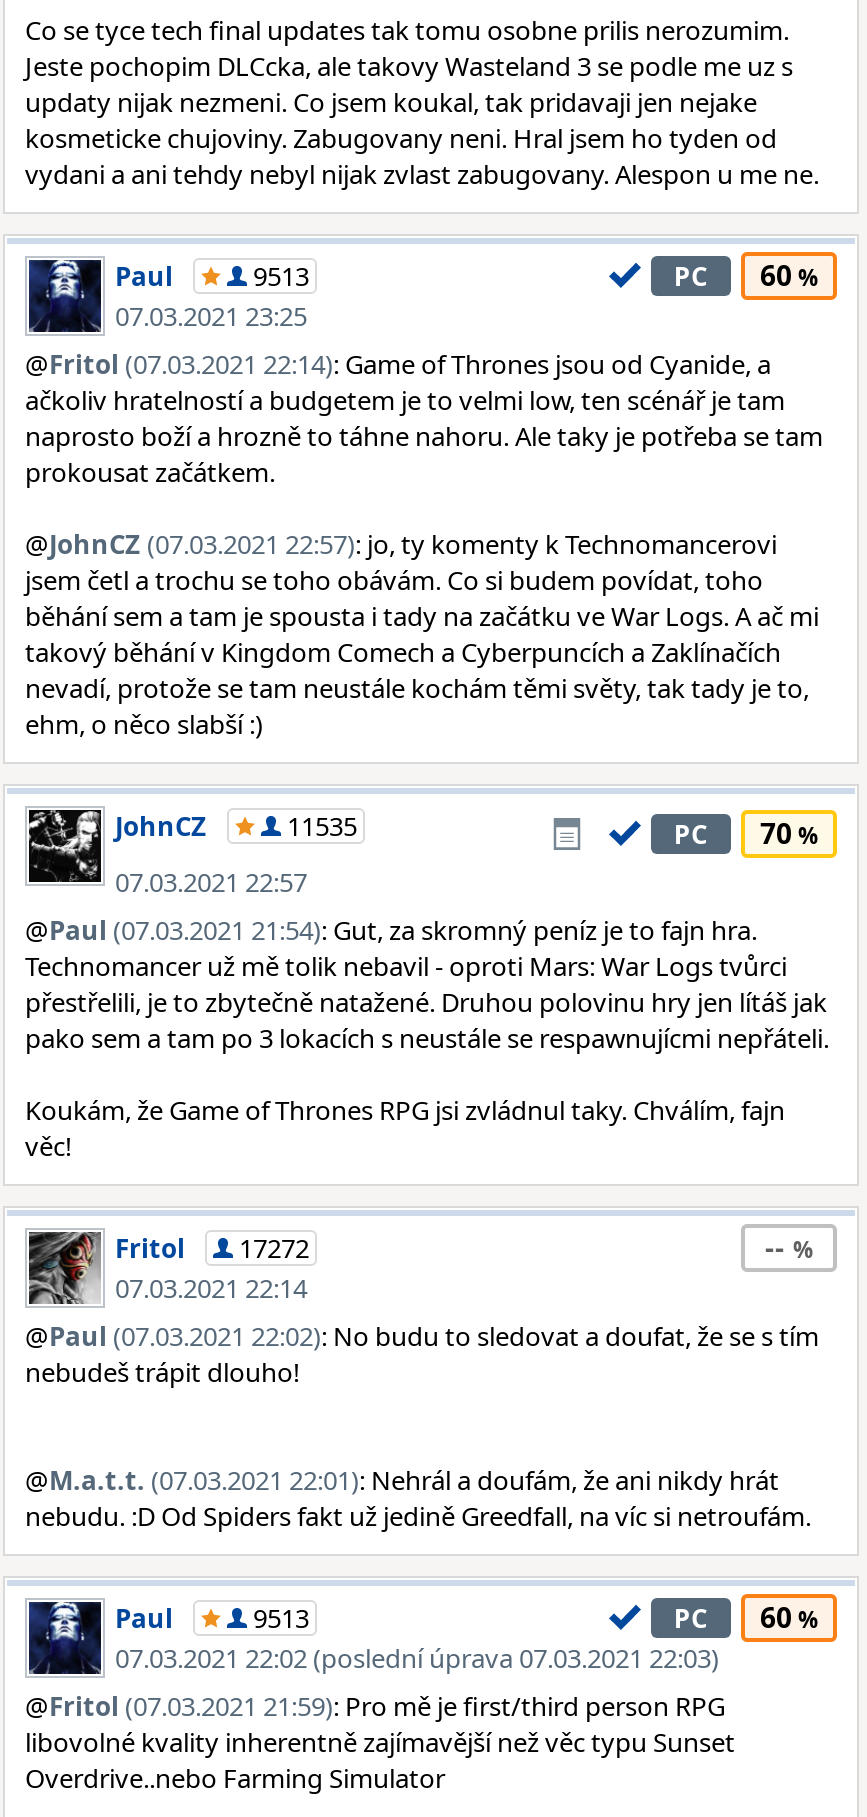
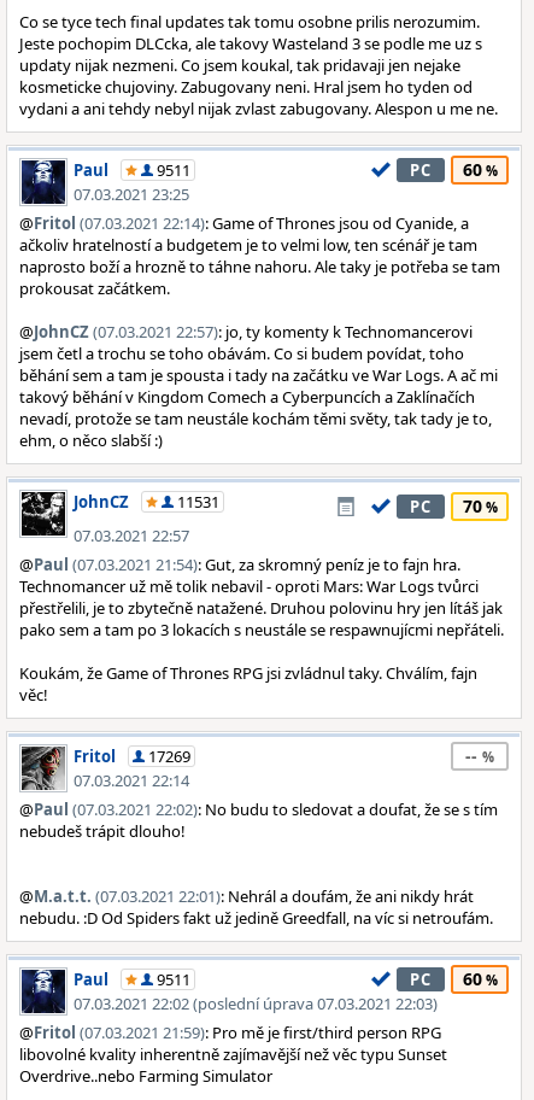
- 9513
+ 9511

- 11535
+ 11531

- Fritol 17272
+ Fritol 17269

- 9513
+ 9511
